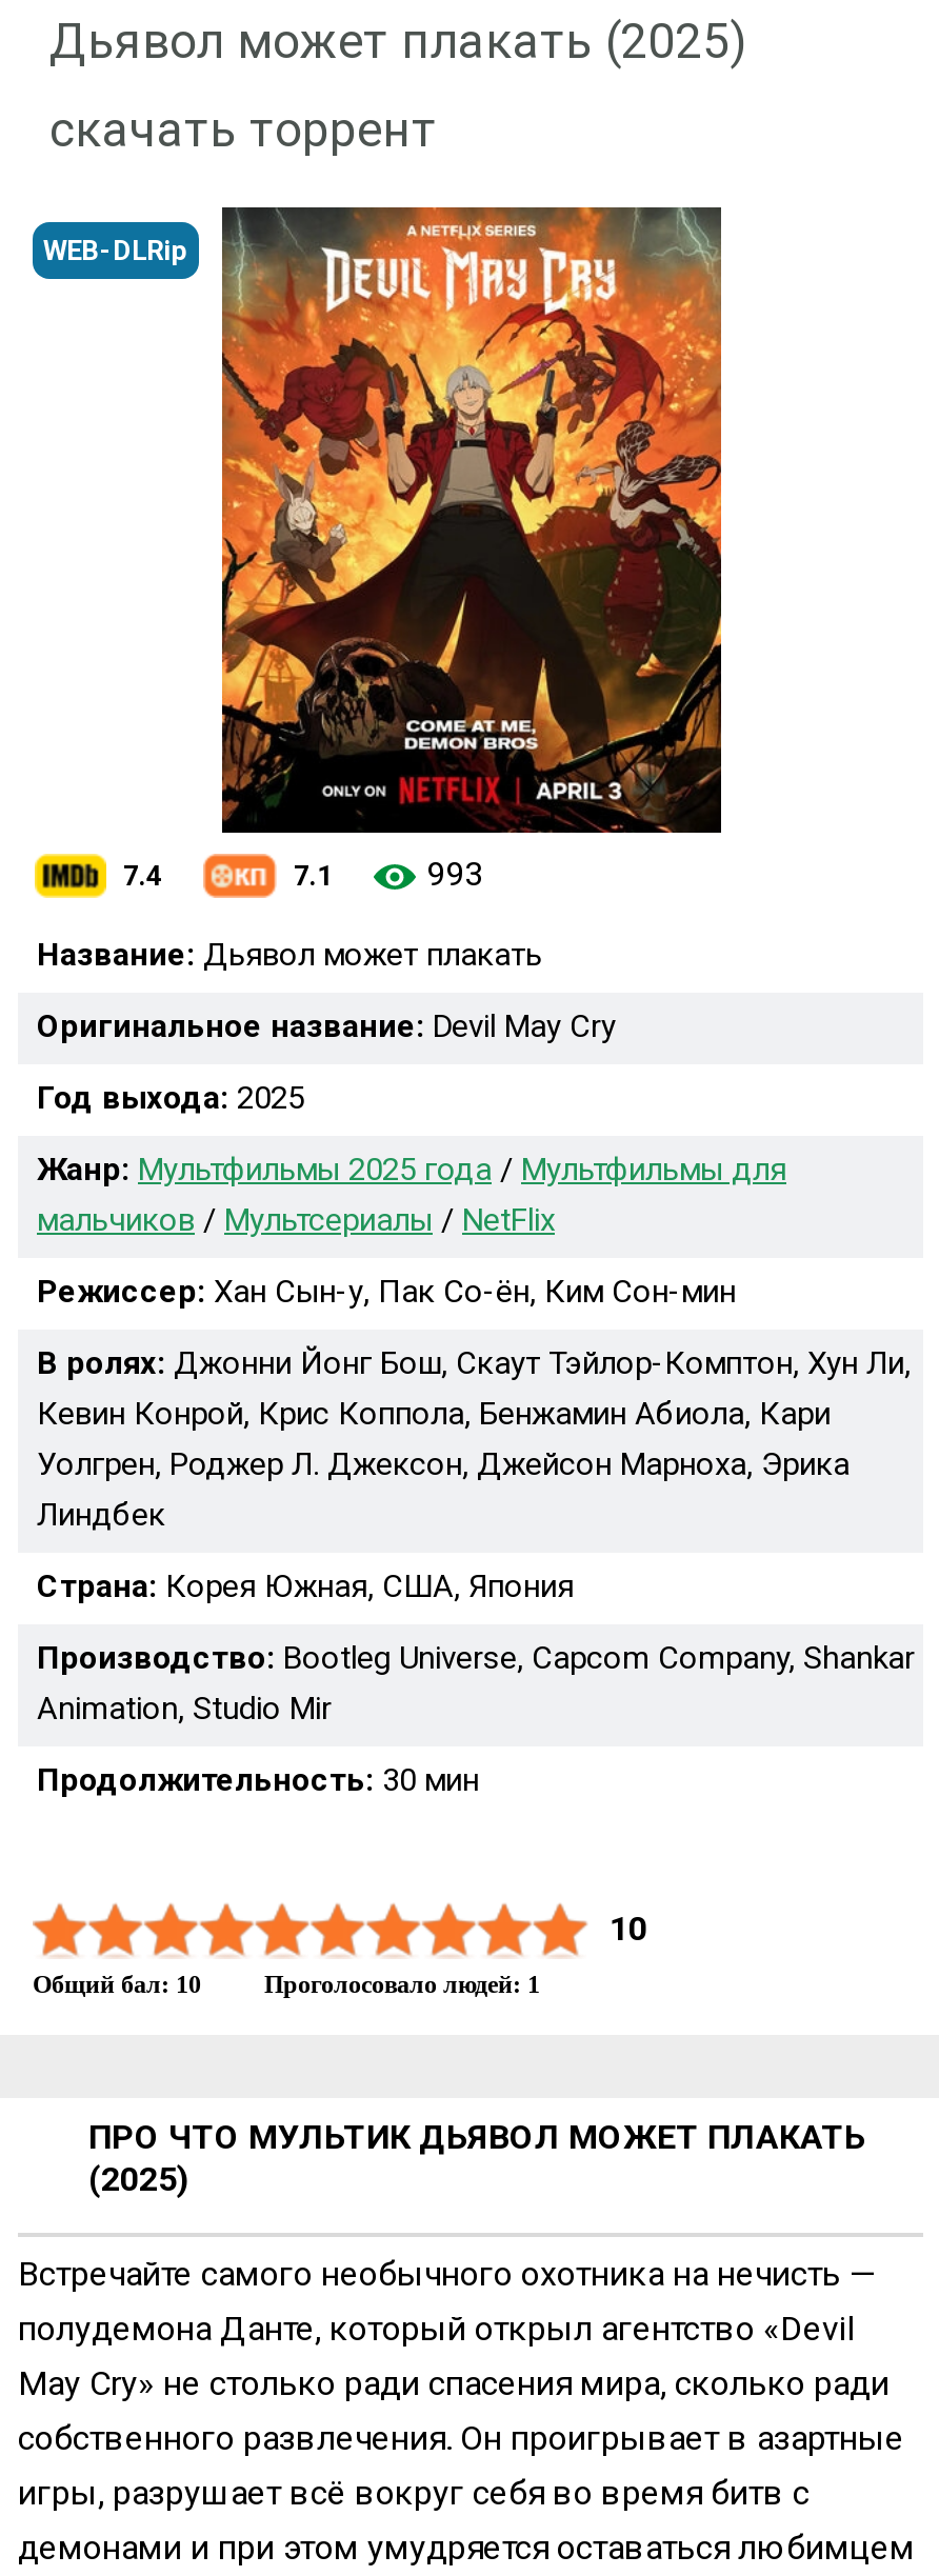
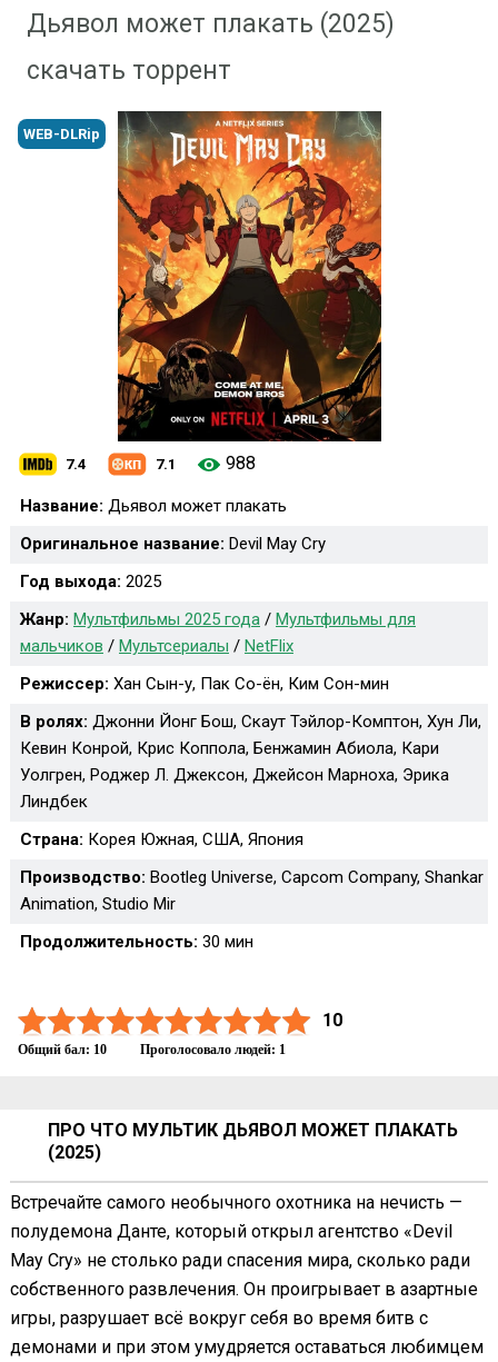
- 993
+ 988
